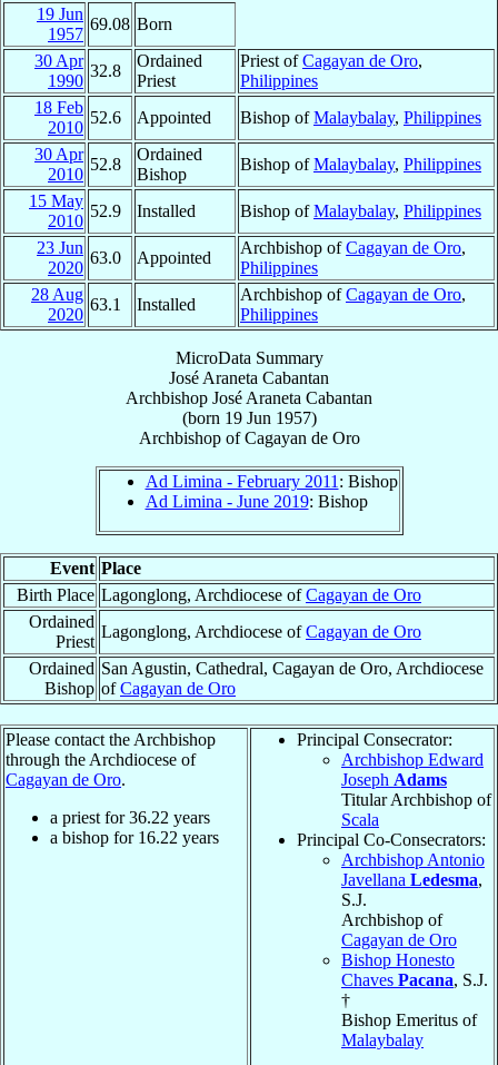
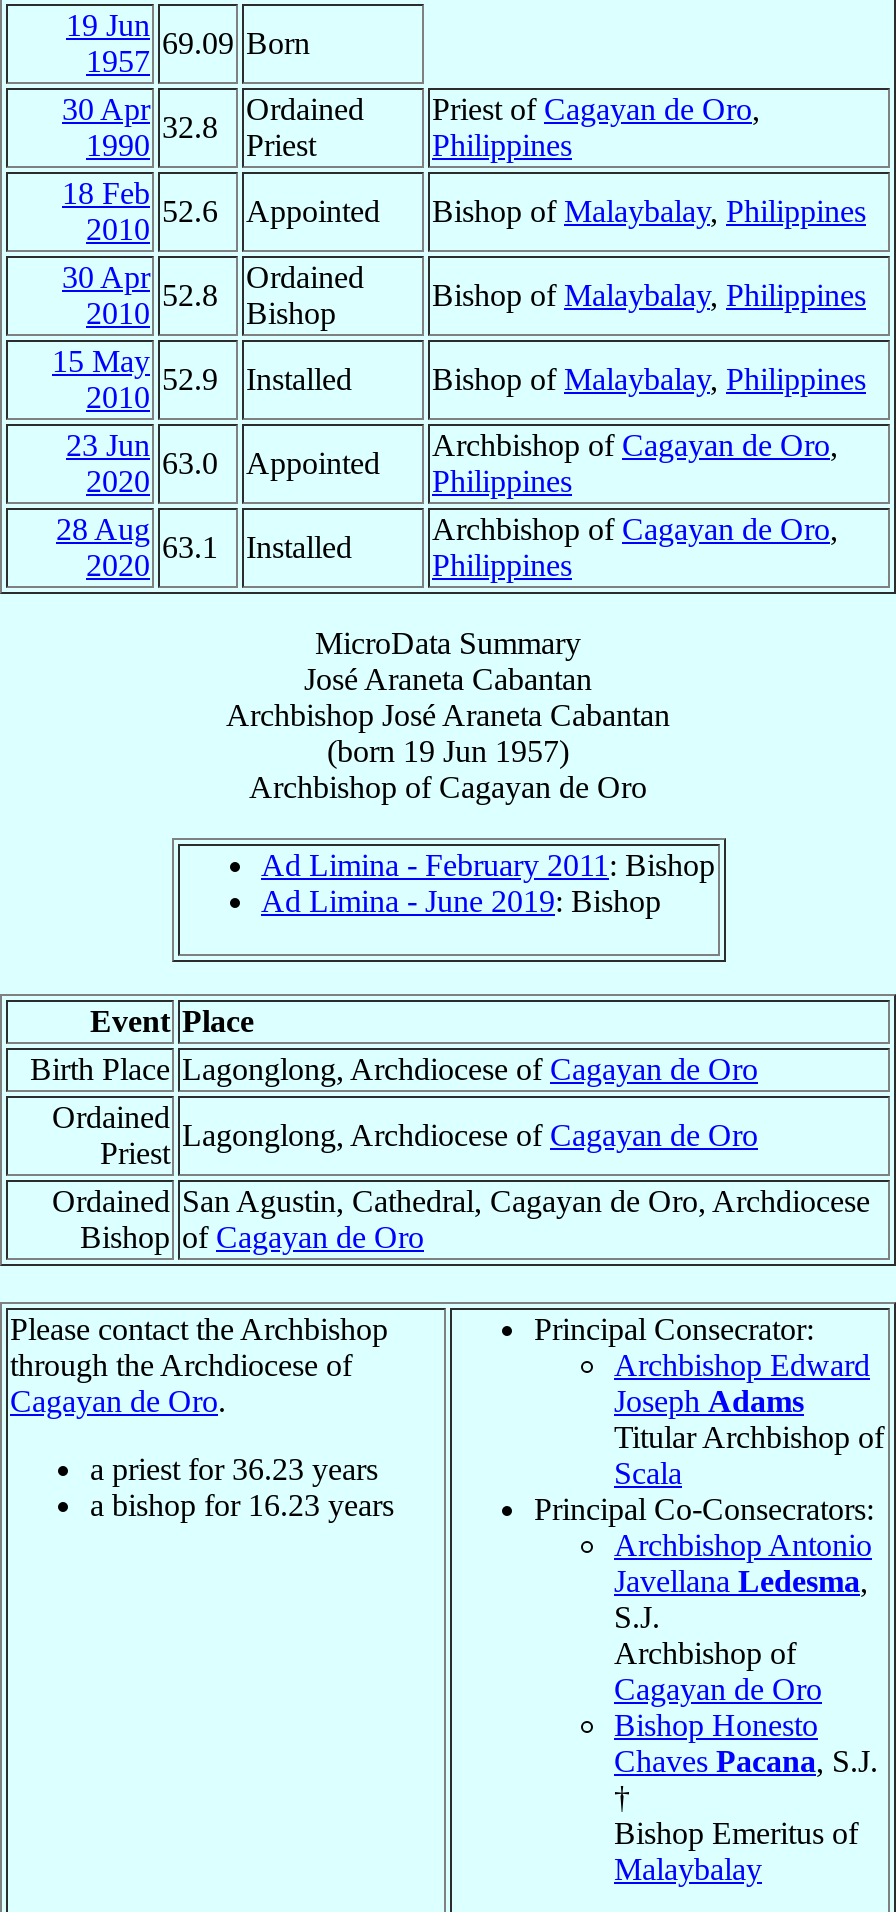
- 69.08 Born
+ 69.09 Born

- a priest for 36.22 years
+ a priest for 36.23 years

- a bishop for 16.22 years
+ a bishop for 16.23 years
